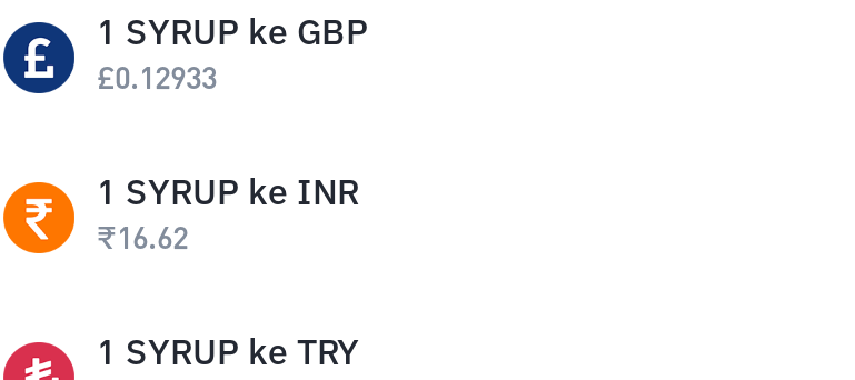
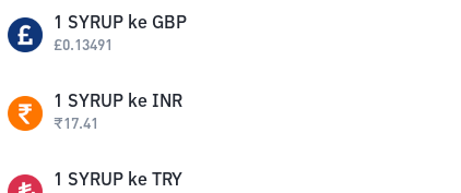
- £0.12933
+ £0.13491

- ₹16.62
+ ₹17.41
